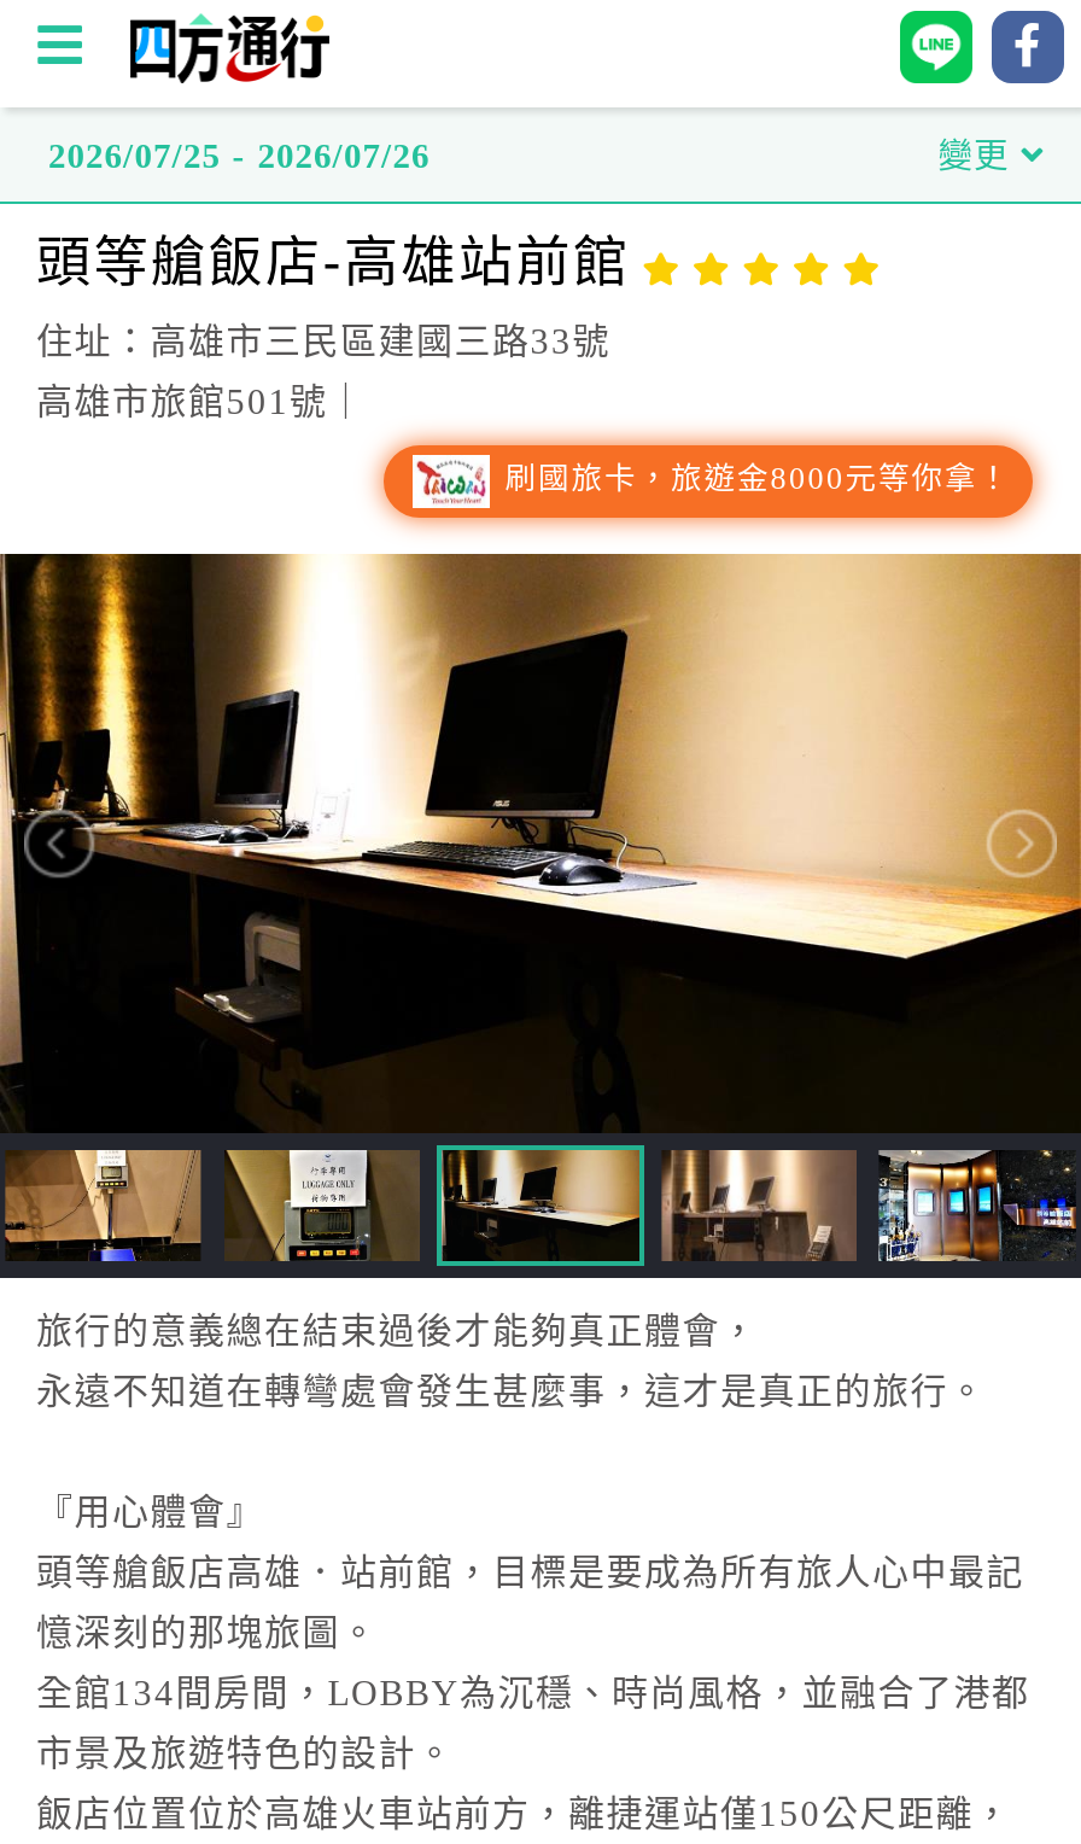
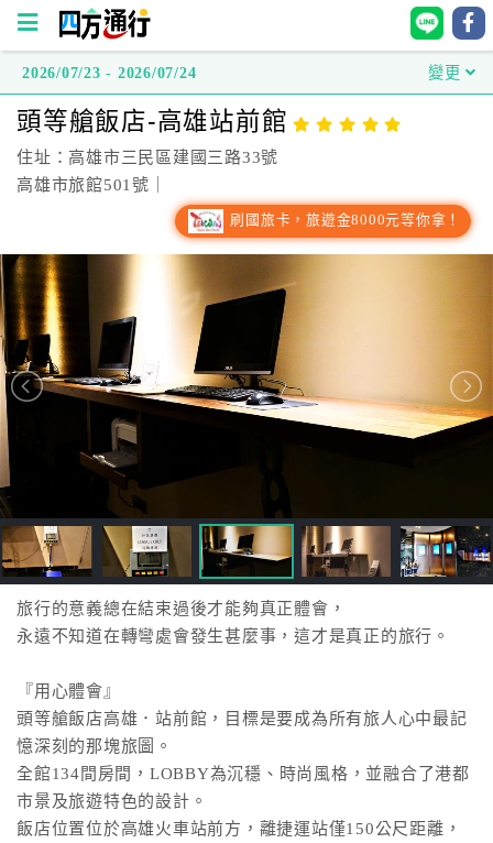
- 2026/07/25 - 2026/07/26
+ 2026/07/23 - 2026/07/24
